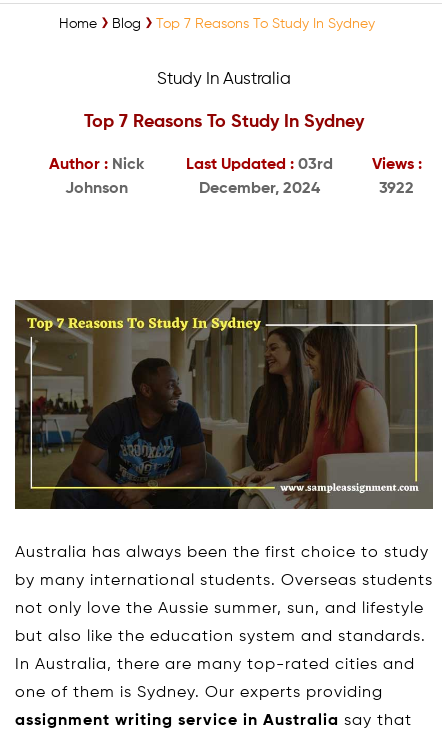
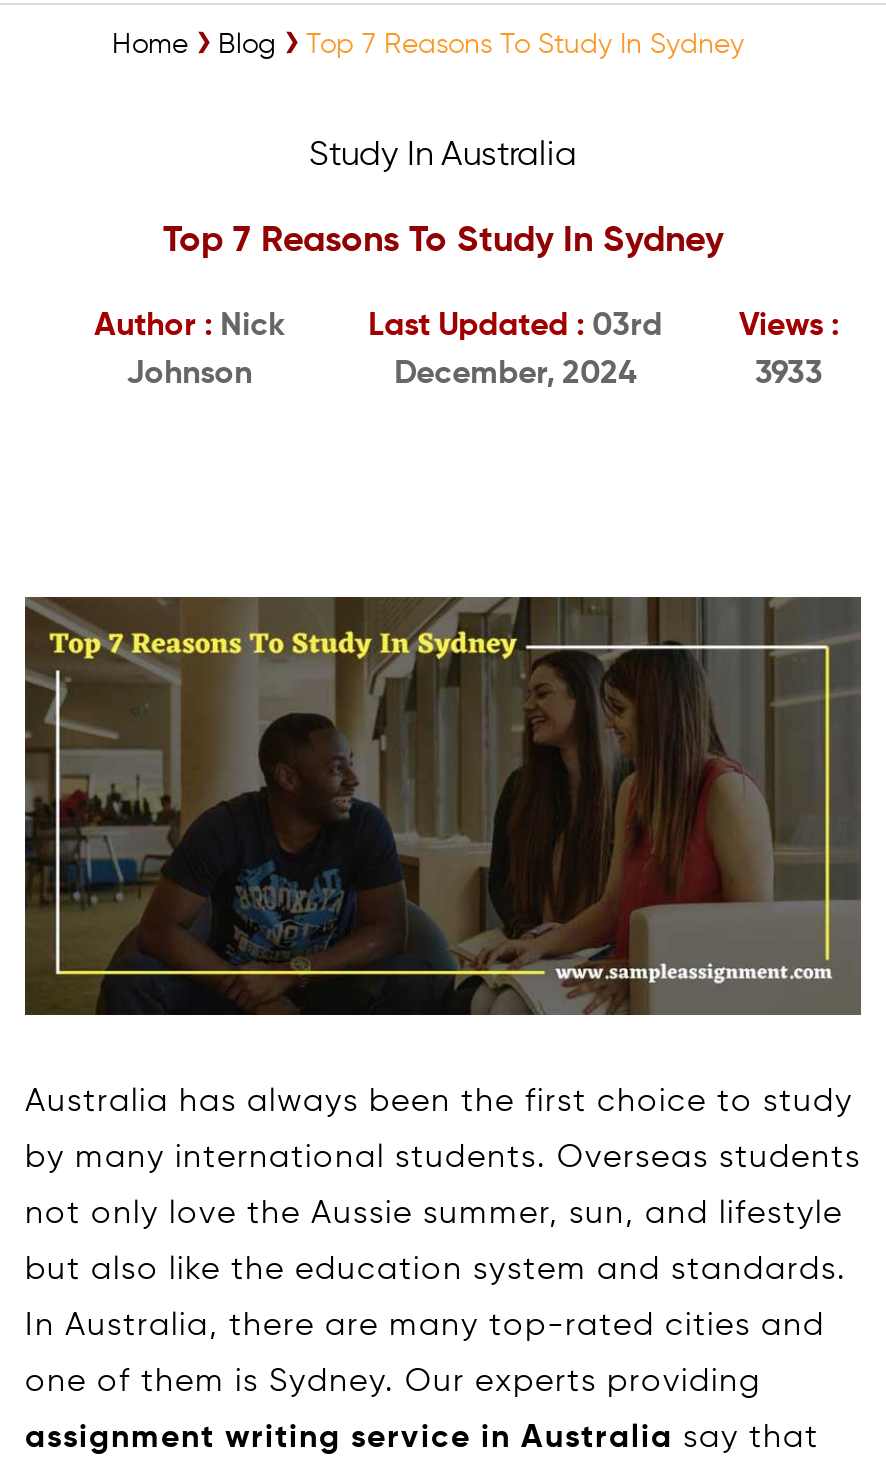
- 3922
+ 3933
